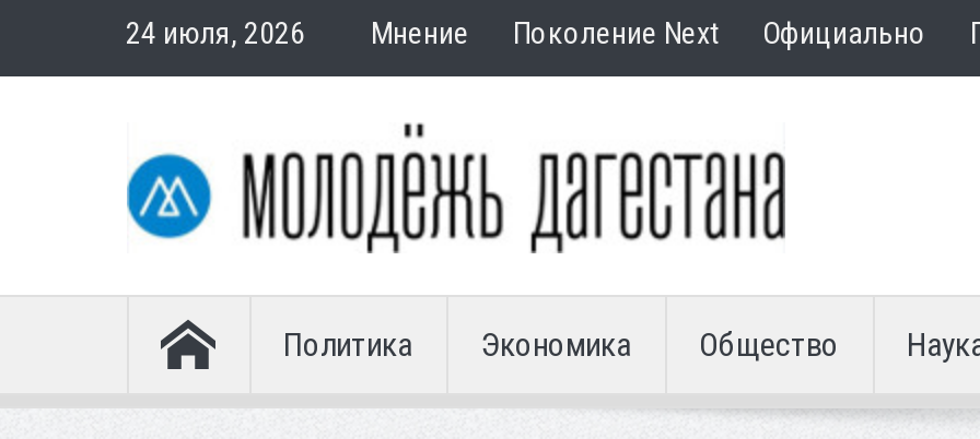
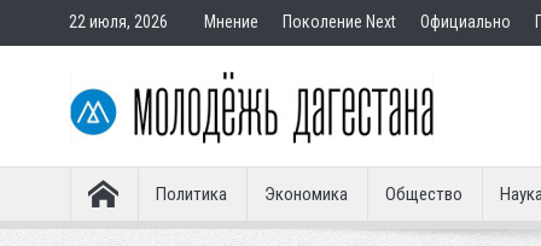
- 24 июля, 2026
+ 22 июля, 2026
